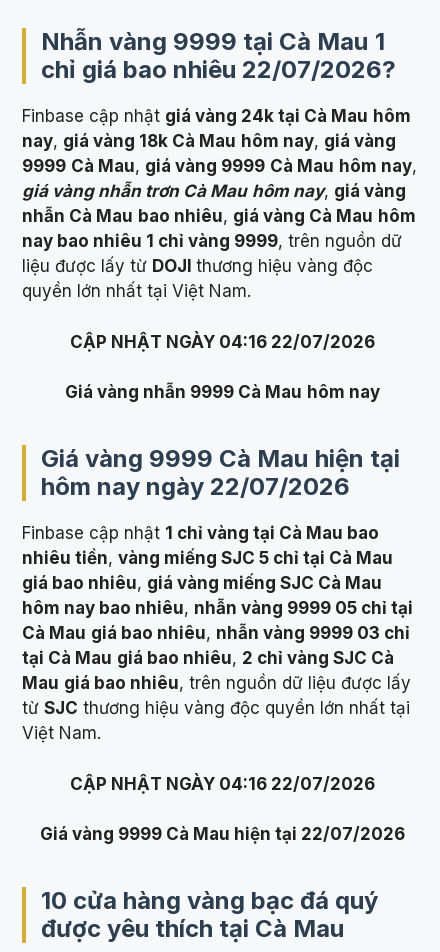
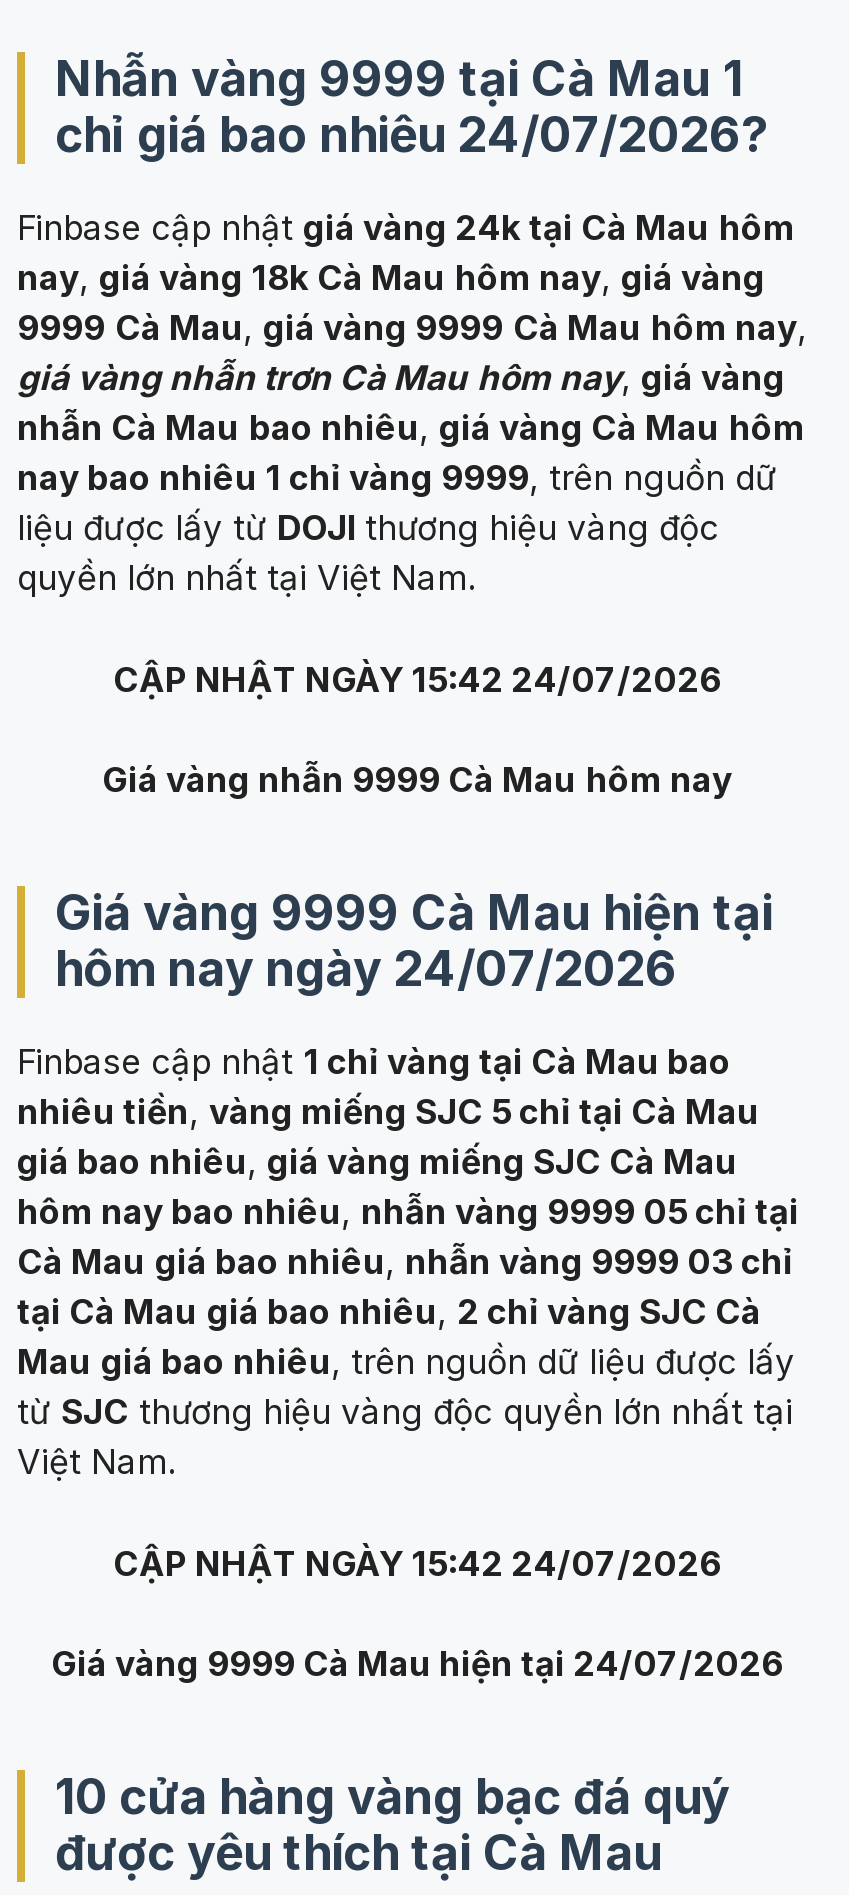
- chỉ giá bao nhiêu 22/07/2026?
+ chỉ giá bao nhiêu 24/07/2026?

- CẬP NHẬT NGÀY 04:16 22/07/2026
+ CẬP NHẬT NGÀY 15:42 24/07/2026

- hôm nay ngày 22/07/2026
+ hôm nay ngày 24/07/2026

- CẬP NHẬT NGÀY 04:16 22/07/2026
+ CẬP NHẬT NGÀY 15:42 24/07/2026

- Giá vàng 9999 Cà Mau hiện tại 22/07/2026
+ Giá vàng 9999 Cà Mau hiện tại 24/07/2026
